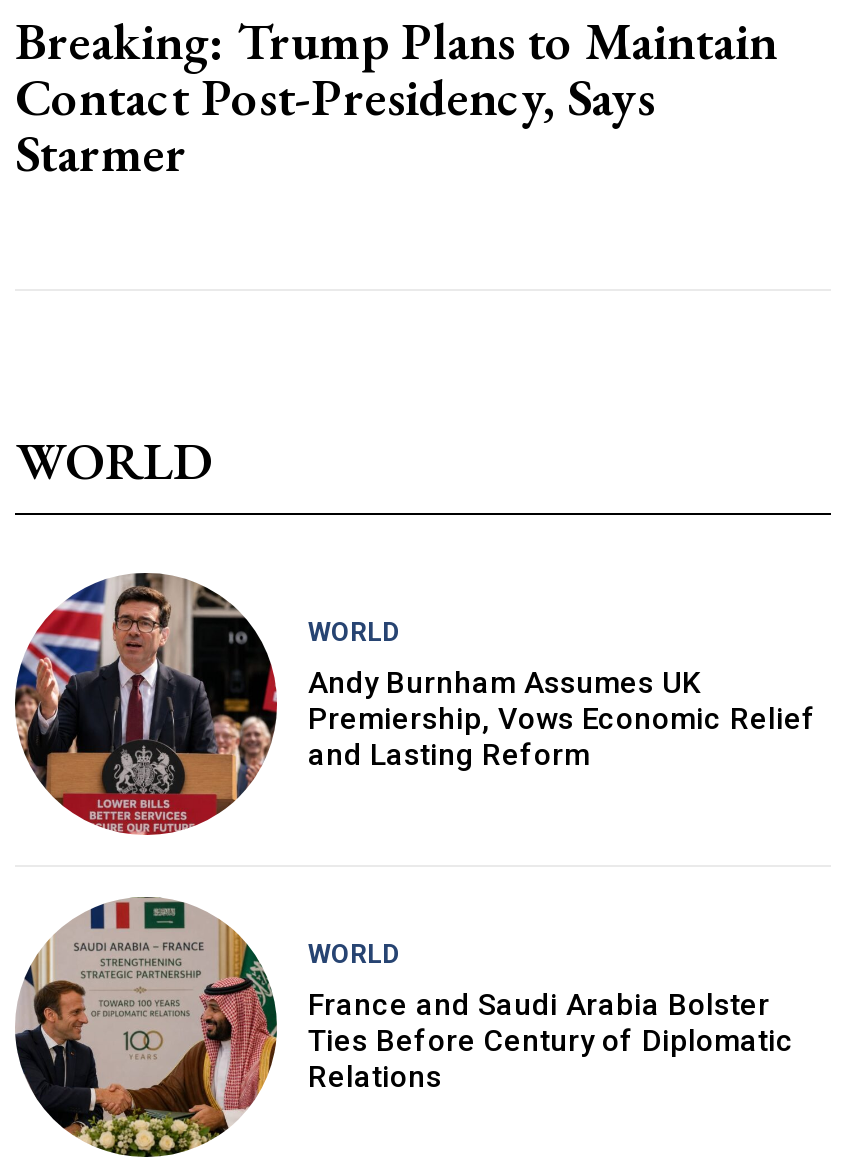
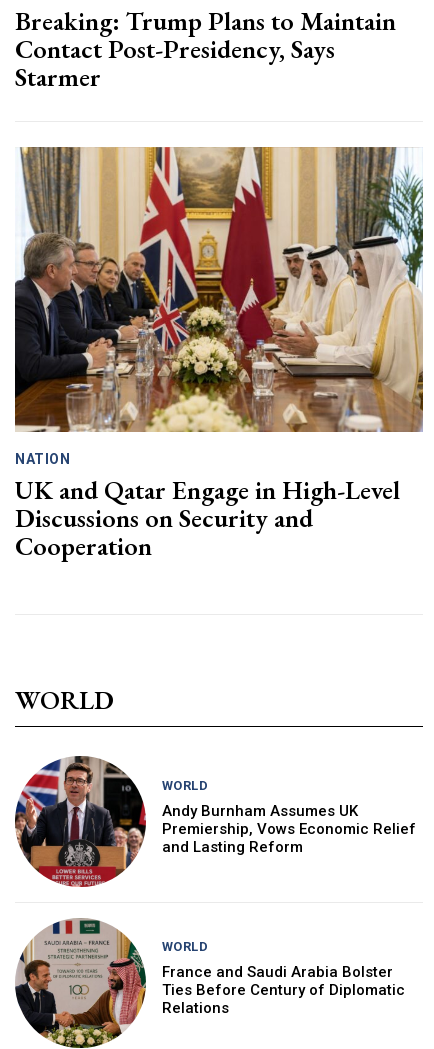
+ [image]
+ NATION
+ UK and Qatar Engage in High-Level
+ Discussions on Security and
+ Cooperation
